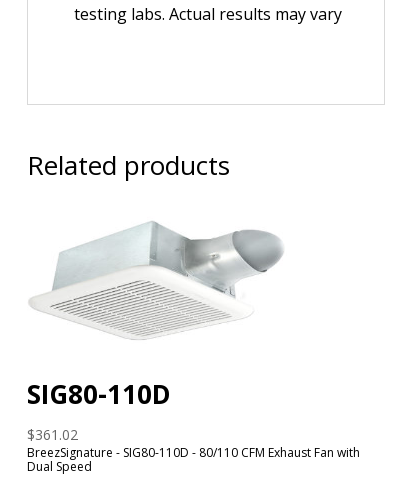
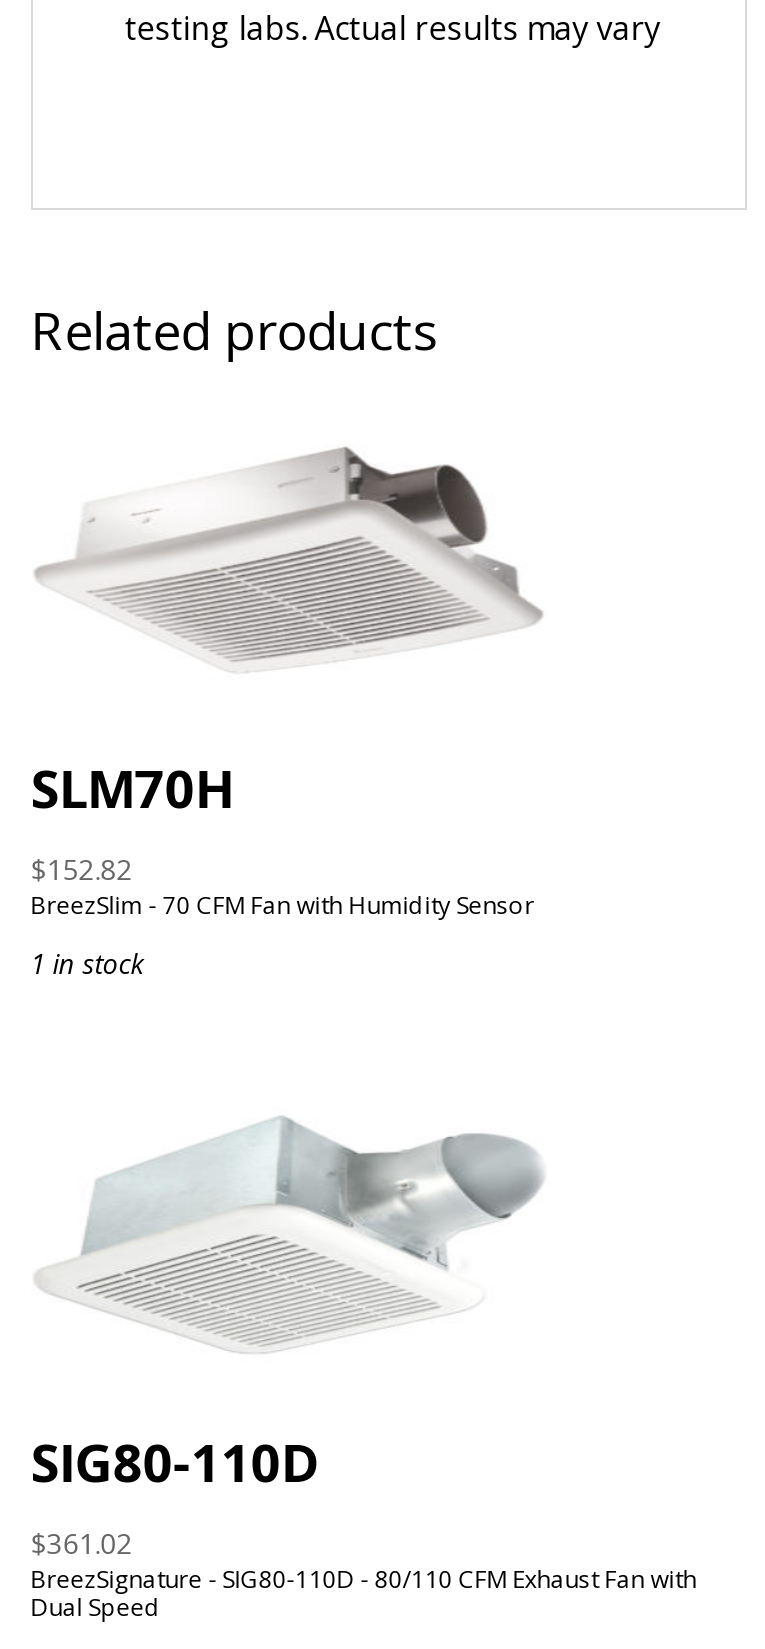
+ SLM70H
+ $152.82
+ BreezSlim - 70 CFM Fan with Humidity Sensor
+ 1 in stock

+ [image]
